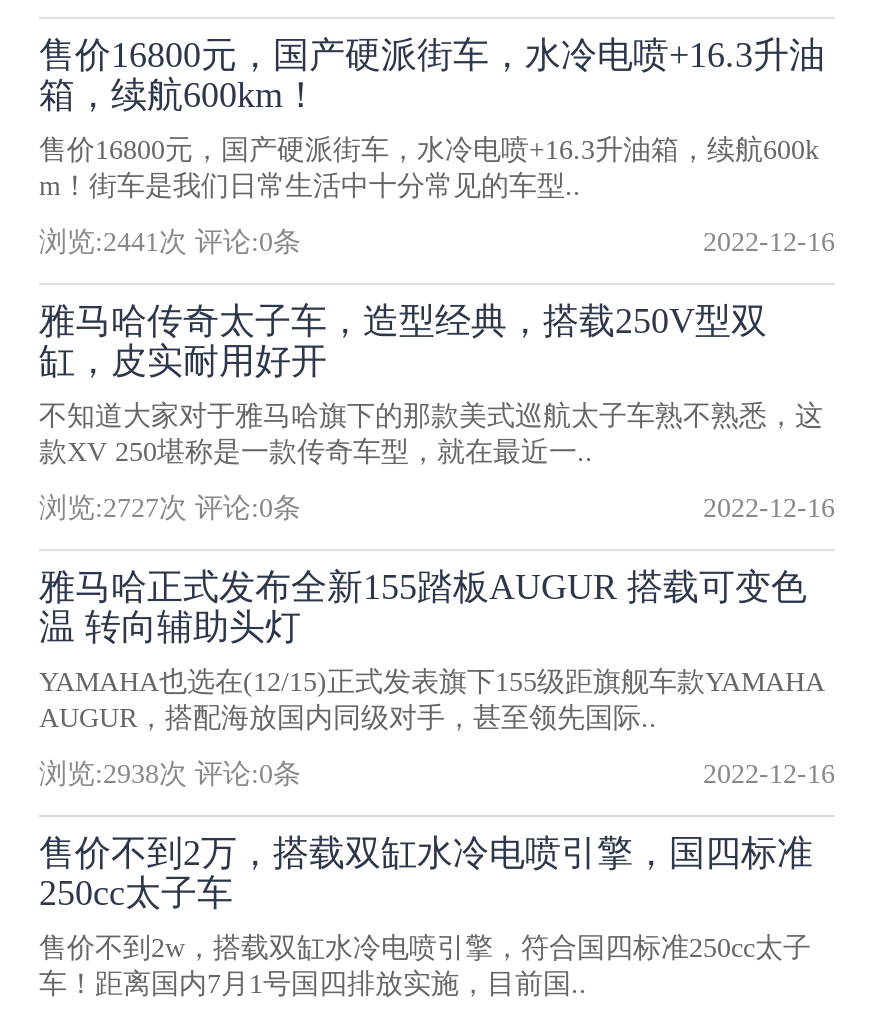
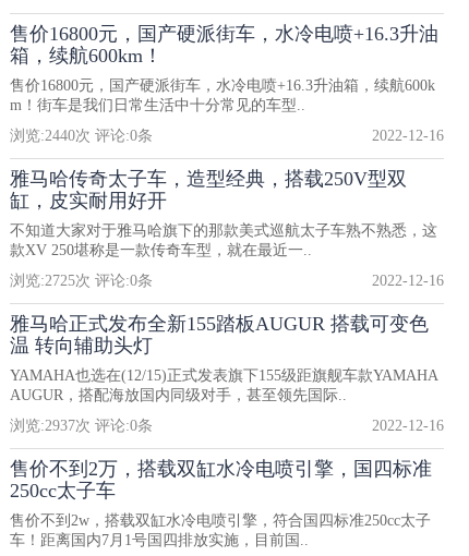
- 浏览:2441次 评论:0条
+ 浏览:2440次 评论:0条

- 浏览:2727次 评论:0条
+ 浏览:2725次 评论:0条

- 浏览:2938次 评论:0条
+ 浏览:2937次 评论:0条
